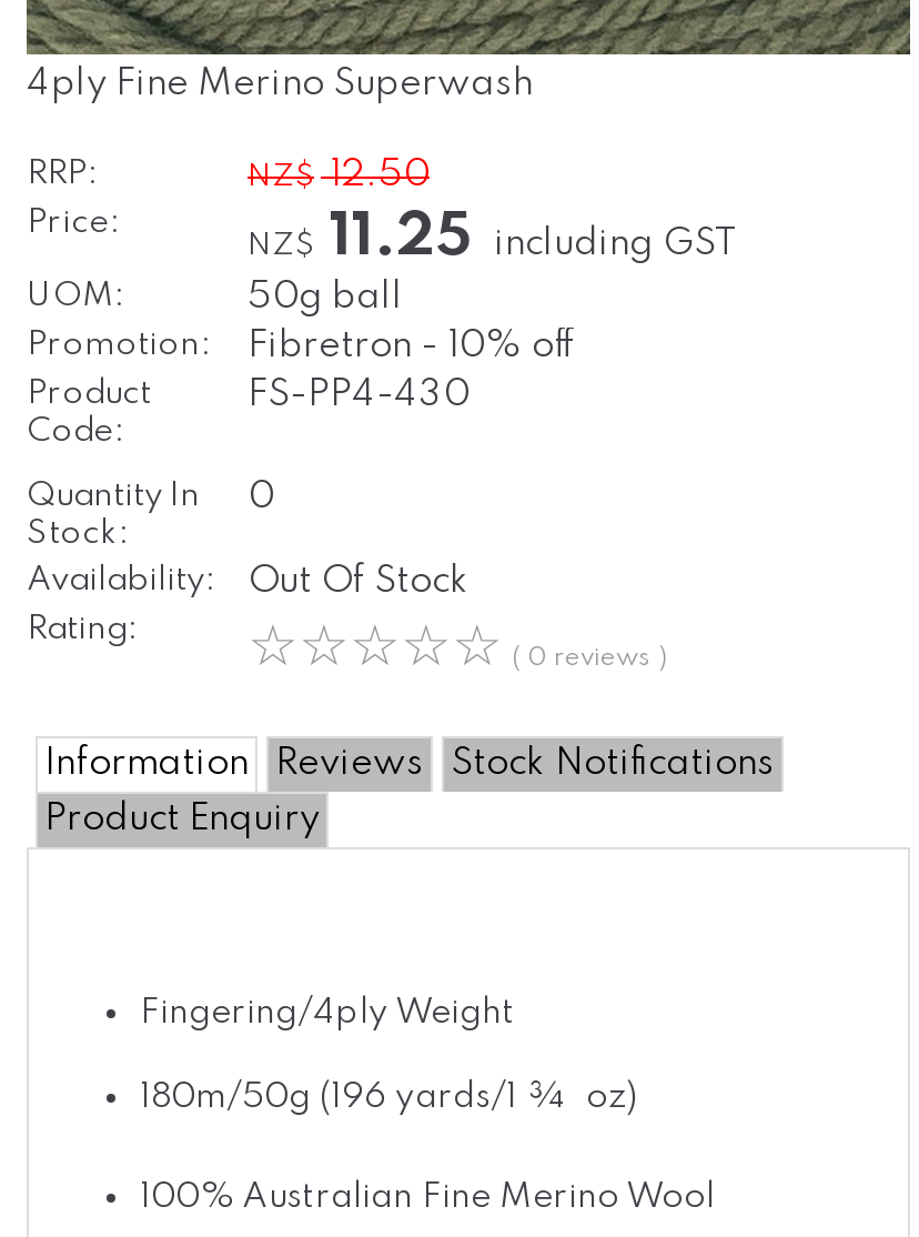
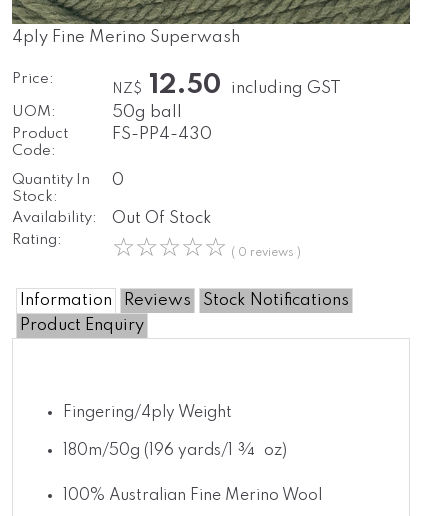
- RRP:
- NZ$ 12.50

- NZ$ 11.25 including GST
+ NZ$ 12.50 including GST

- Promotion:
- Fibretron - 10% off
